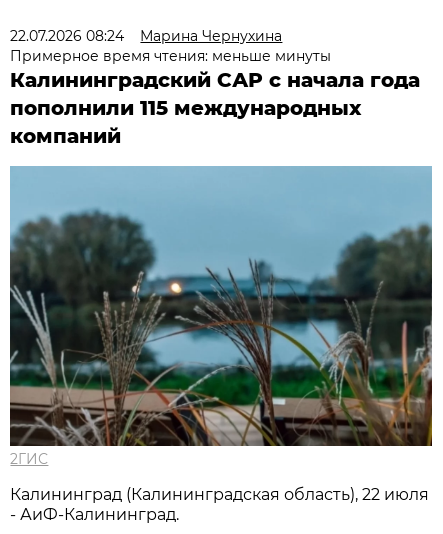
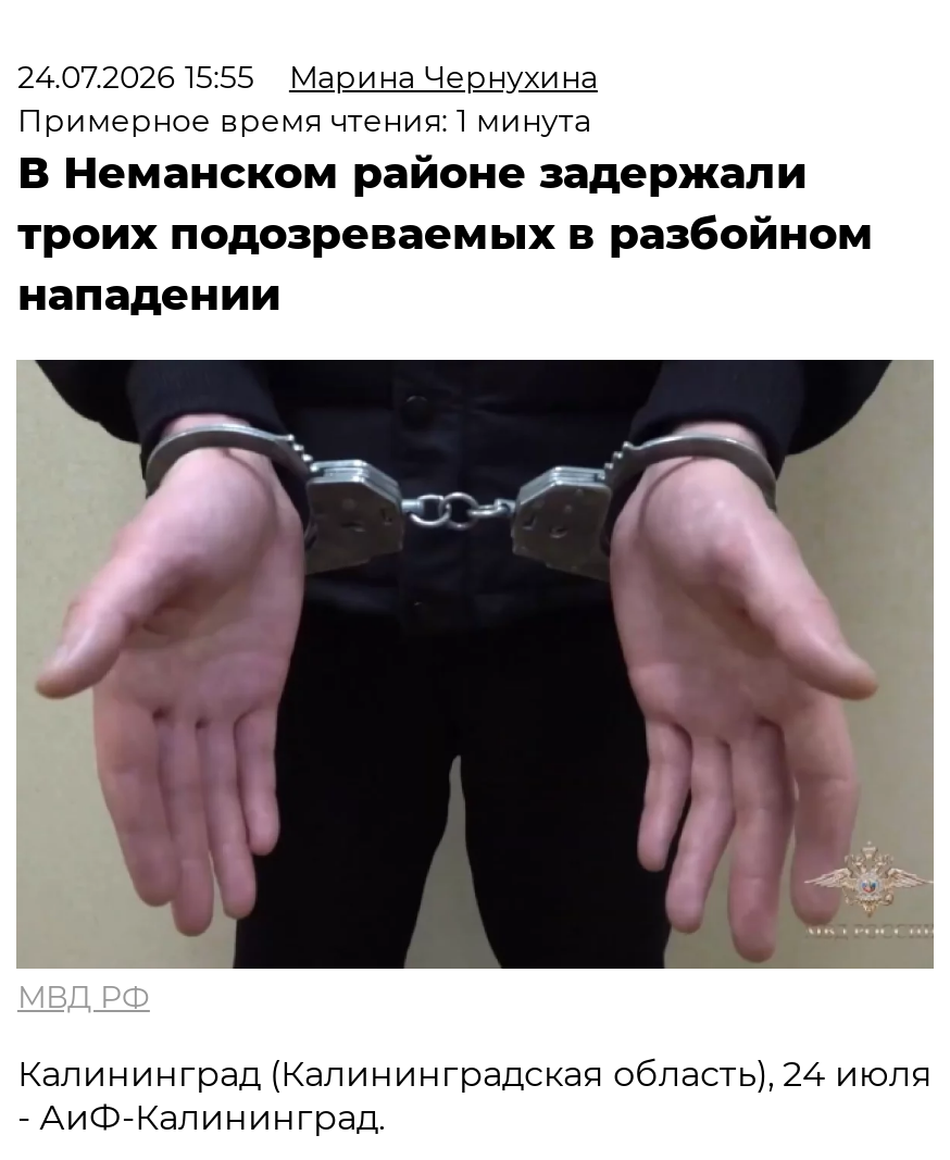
- 22.07.2026 08:24 Марина Чернухина
+ 24.07.2026 15:55 Марина Чернухина

- Примерное время чтения: меньше минуты
- Калининградский САР с начала года
- пополнили 115 международных
- компаний
+ Примерное время чтения: 1 минута
+ В Неманском районе задержали
+ троих подозреваемых в разбойном
+ нападении

- [image]
- 2ГИС
+ [image]
+ МВД РФ

- Калининград (Калининградская область), 22 июля
+ Калининград (Калининградская область), 24 июля
